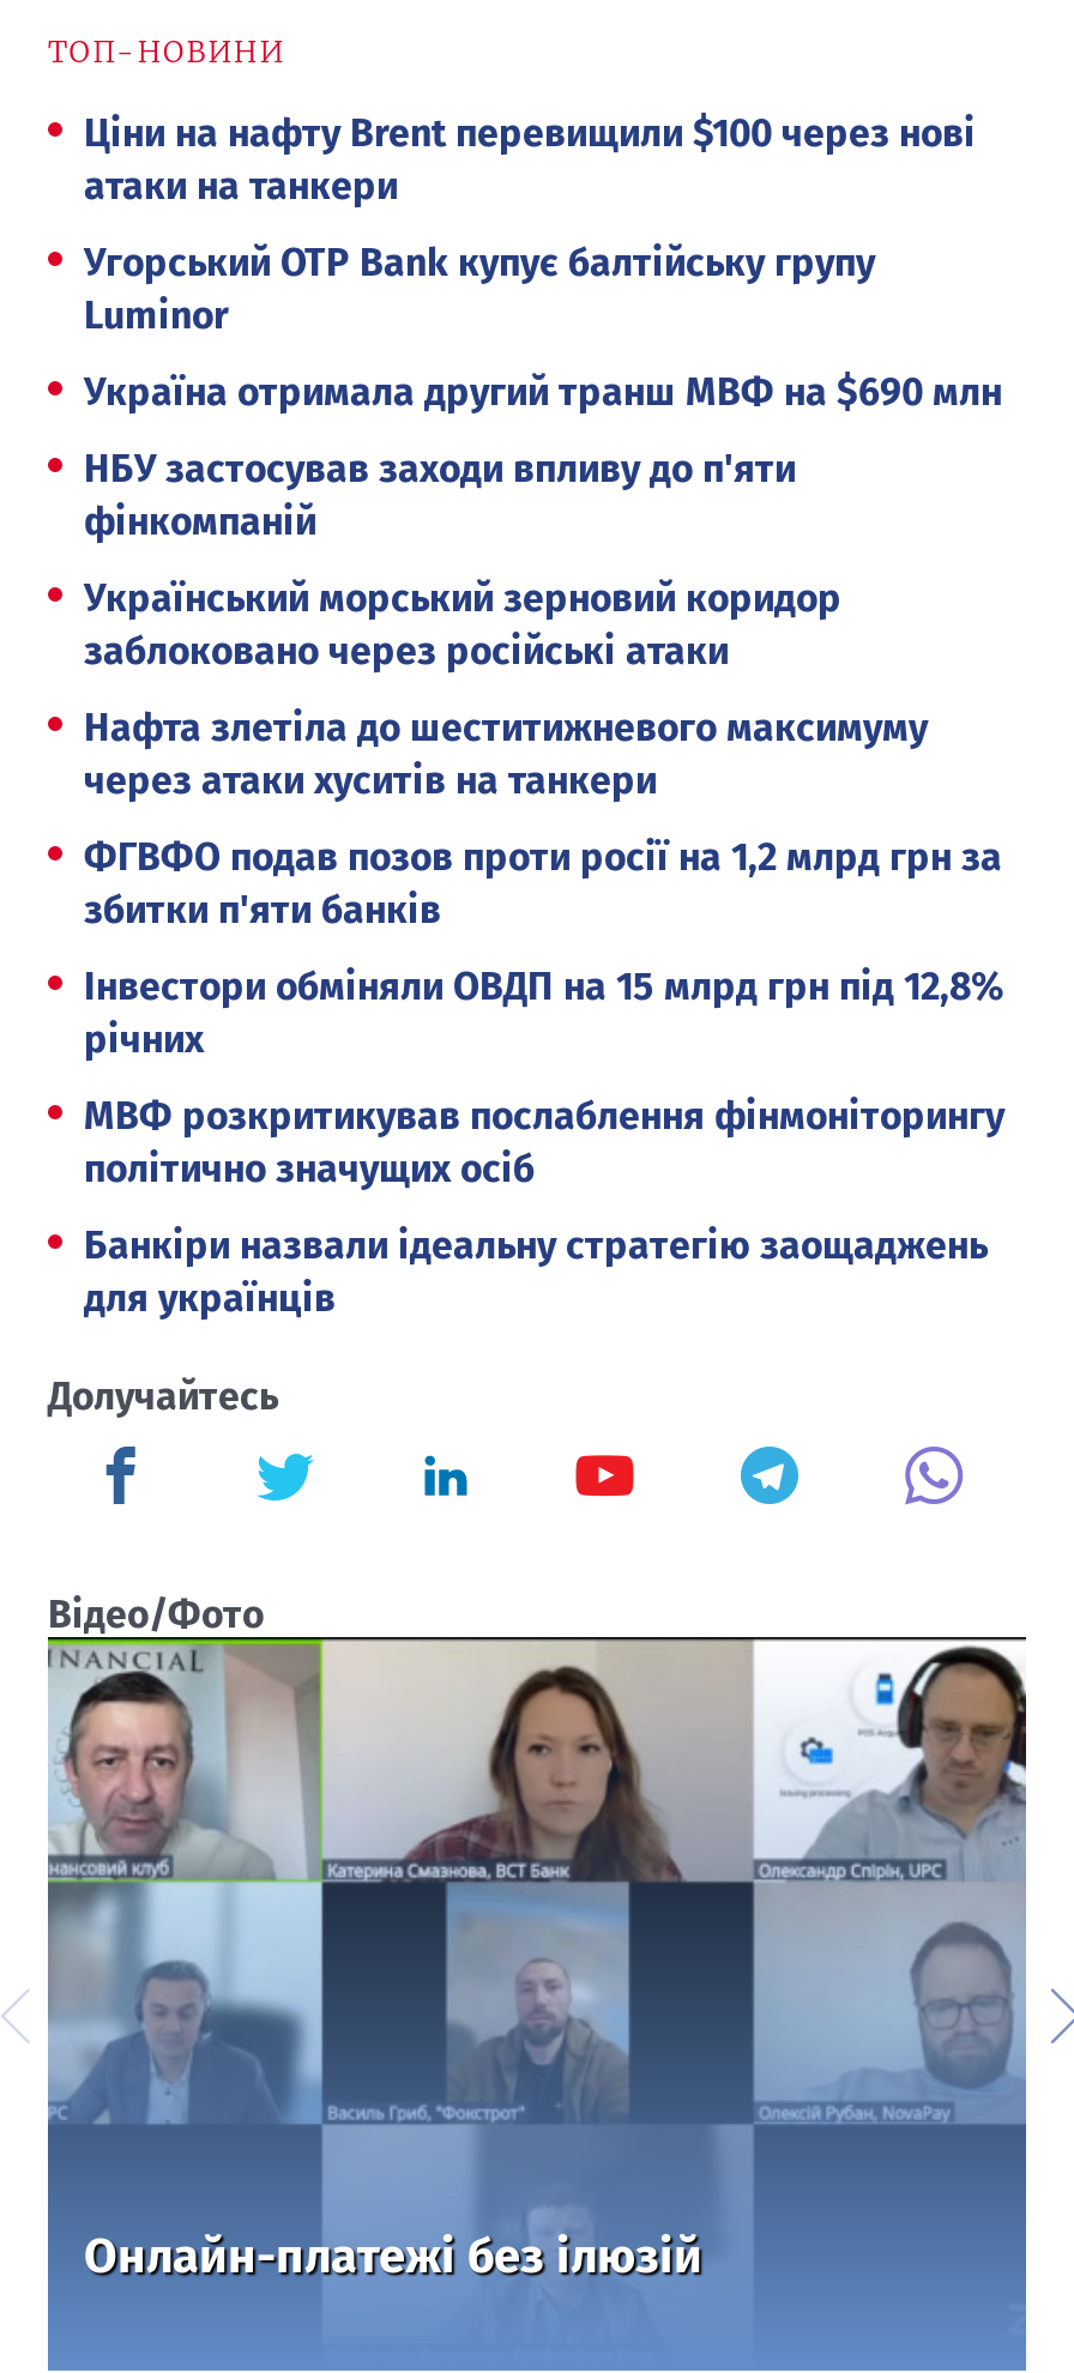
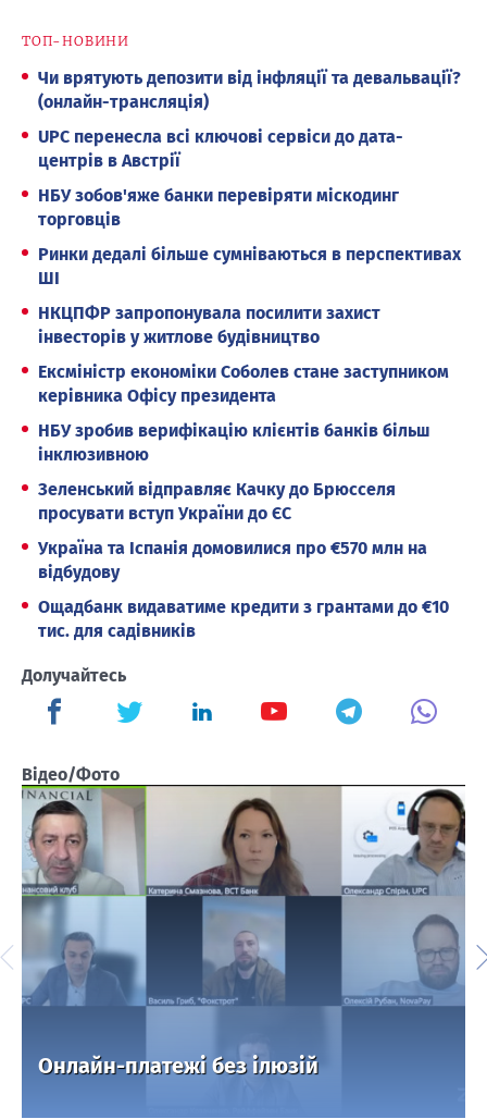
- Ціни на нафту Brent перевищили $100 через нові
- атаки на танкери
+ Чи врятують депозити від інфляції та девальвації?
+ (онлайн-трансляція)

- Угорський OTP Bank купує балтійську групу
- Luminor
+ UPC перенесла всі ключові сервіси до дата-
+ центрів в Австрії

- Україна отримала другий транш МВФ на $690 млн
+ НБУ зобов'яже банки перевіряти міскодинг
+ торговців

- НБУ застосував заходи впливу до п'яти
- фінкомпаній
+ Ринки дедалі більше сумніваються в перспективах
+ ШІ

- Український морський зерновий коридор
- заблоковано через російські атаки
+ НКЦПФР запропонувала посилити захист
+ інвесторів у житлове будівництво

- Нафта злетіла до шеститижневого максимуму
- через атаки хуситів на танкери
+ Ексміністр економіки Соболев стане заступником
+ керівника Офісу президента

- ФГВФО подав позов проти росії на 1,2 млрд грн за
- збитки п'яти банків
+ НБУ зробив верифікацію клієнтів банків більш
+ інклюзивною

- Інвестори обміняли ОВДП на 15 млрд грн під 12,8%
- річних
+ Зеленський відправляє Качку до Брюсселя
+ просувати вступ України до ЄС

- МВФ розкритикував послаблення фінмоніторингу
- політично значущих осіб
+ Україна та Іспанія домовилися про €570 млн на
+ відбудову

- Банкіри назвали ідеальну стратегію заощаджень
- для українців
+ Ощадбанк видаватиме кредити з грантами до €10
+ тис. для садівників
